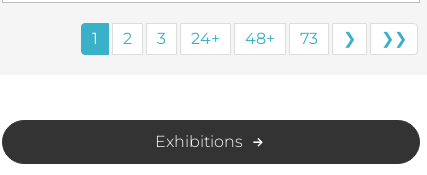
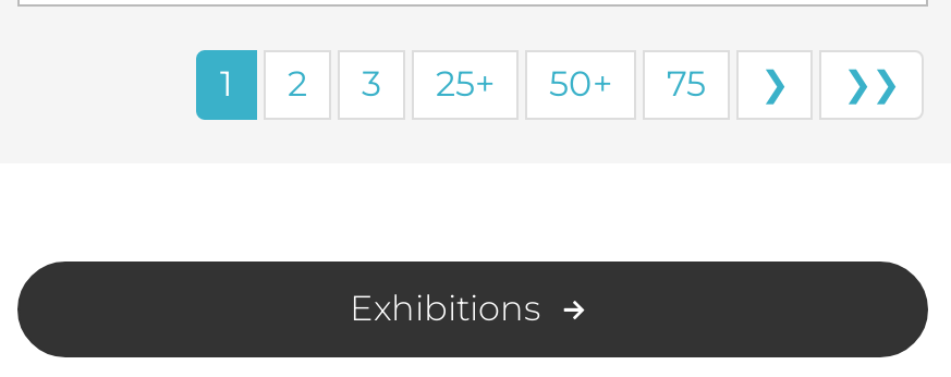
- 24+
+ 25+

- 48+
+ 50+

- 73
+ 75
